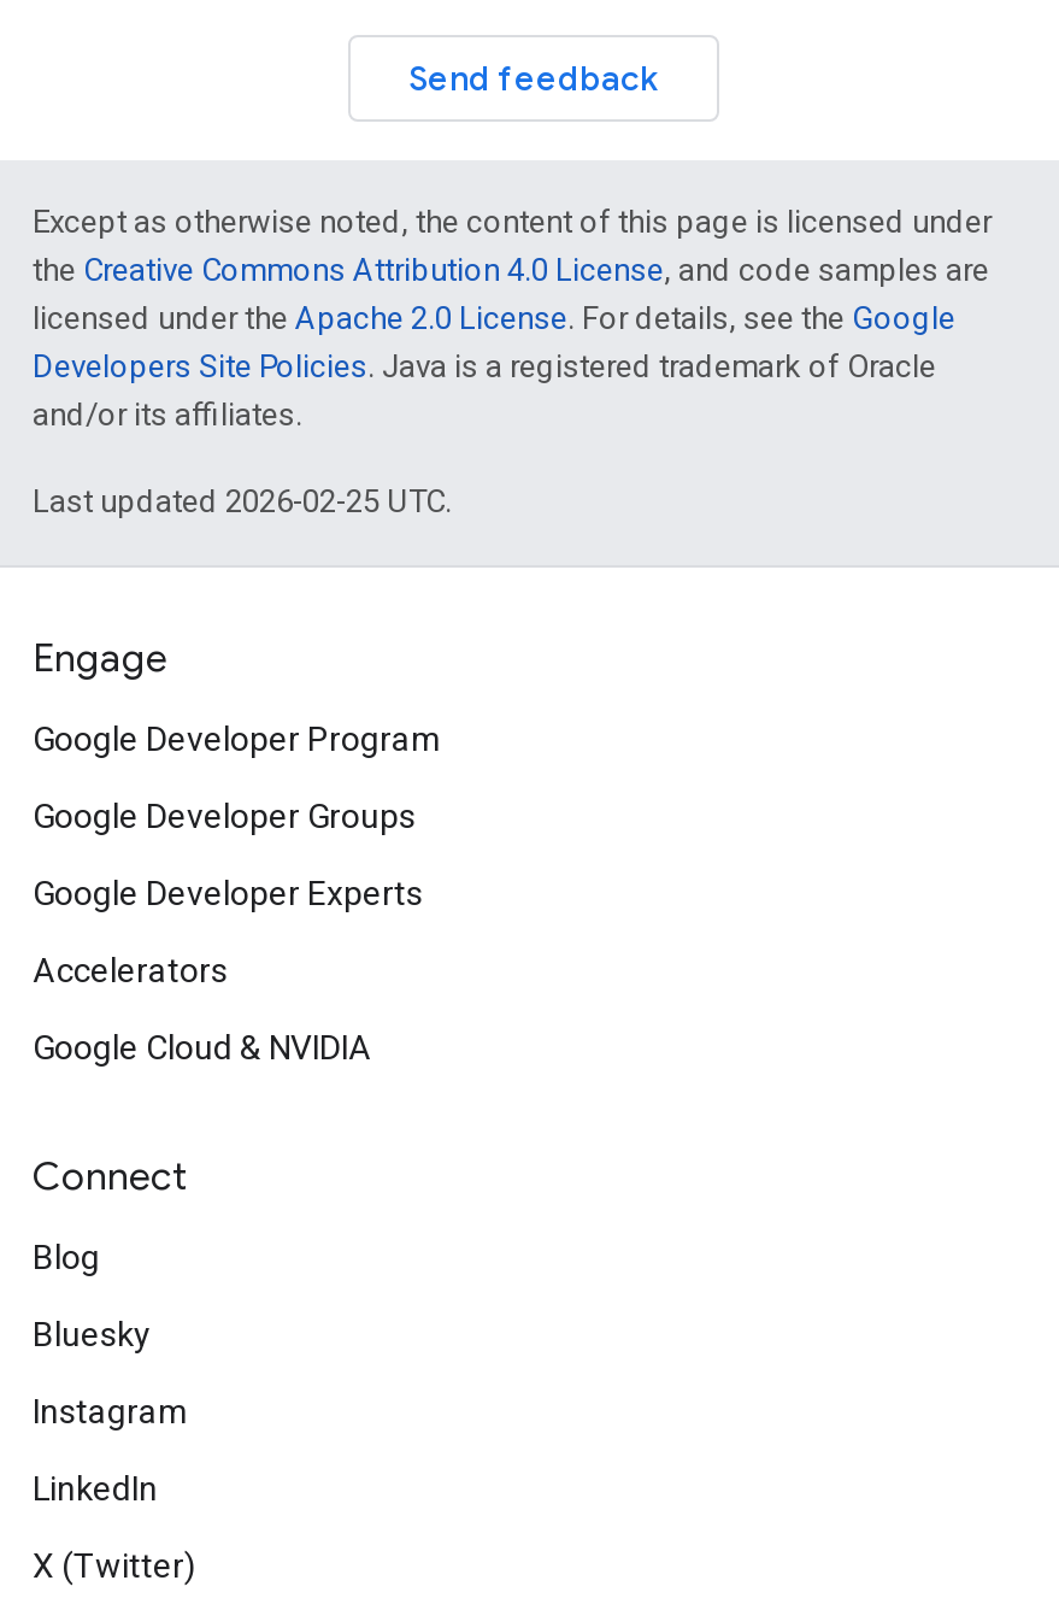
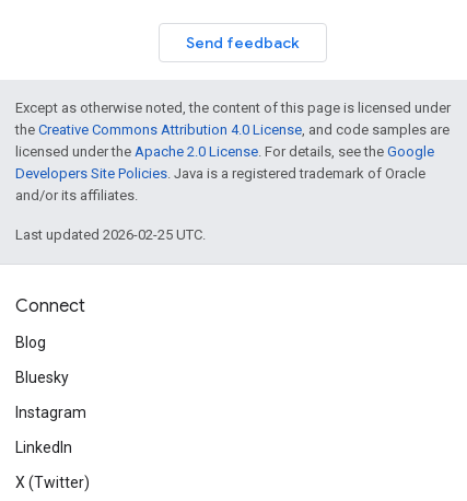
- Engage
- Google Developer Program
- Google Developer Groups
- Google Developer Experts
- Accelerators
- Google Cloud & NVIDIA
